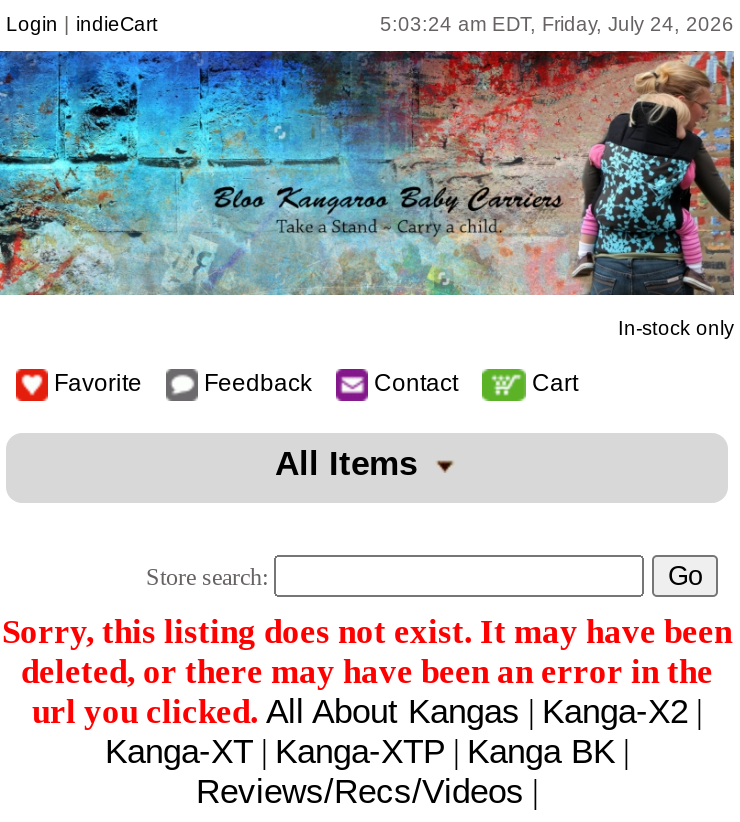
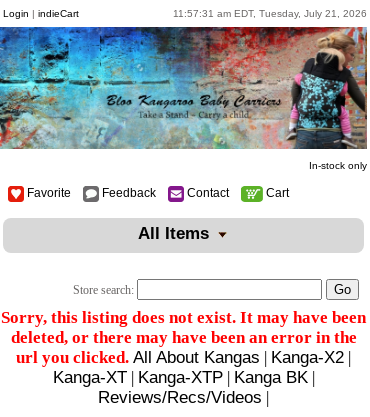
- 5:03:24 am EDT, Friday, July 24, 2026
+ 11:57:31 am EDT, Tuesday, July 21, 2026
